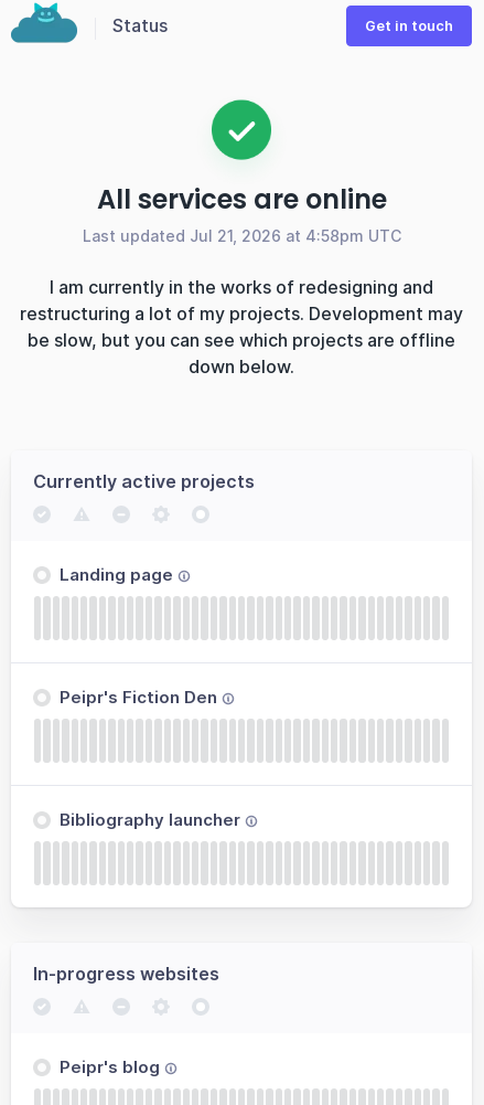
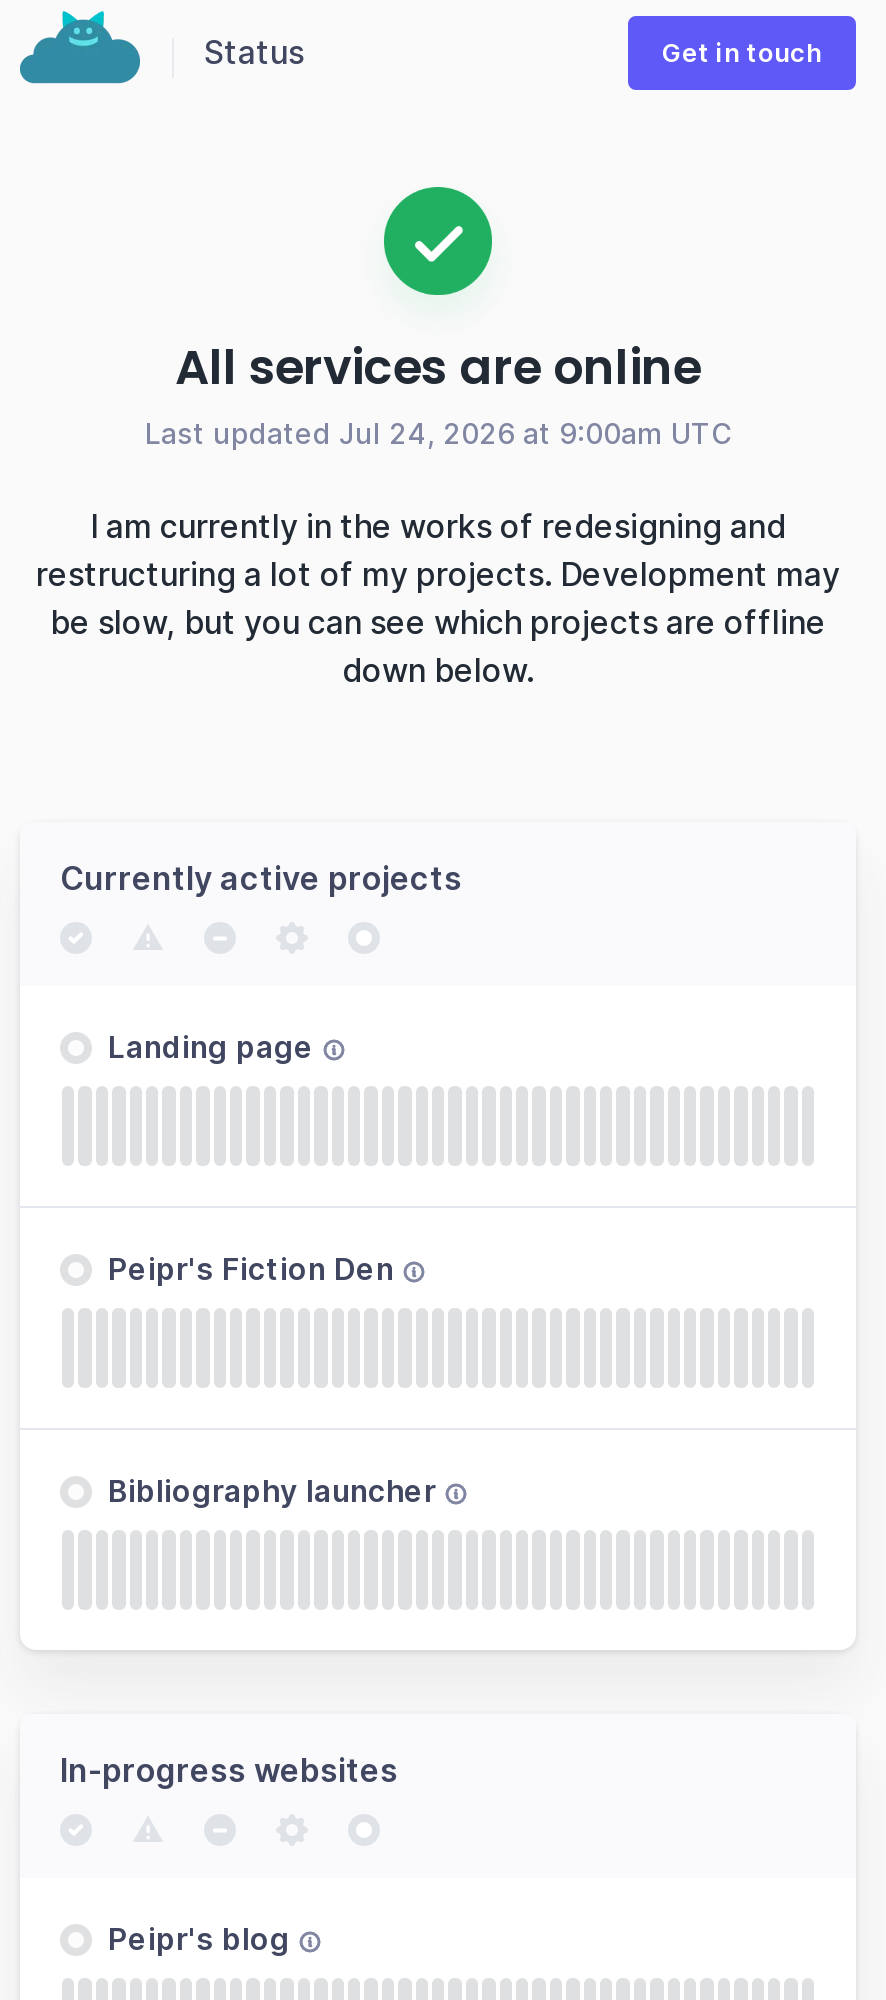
- Last updated Jul 21, 2026 at 4:58pm UTC
+ Last updated Jul 24, 2026 at 9:00am UTC
